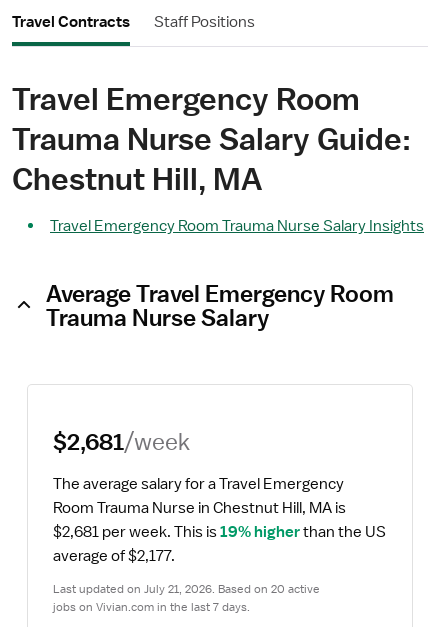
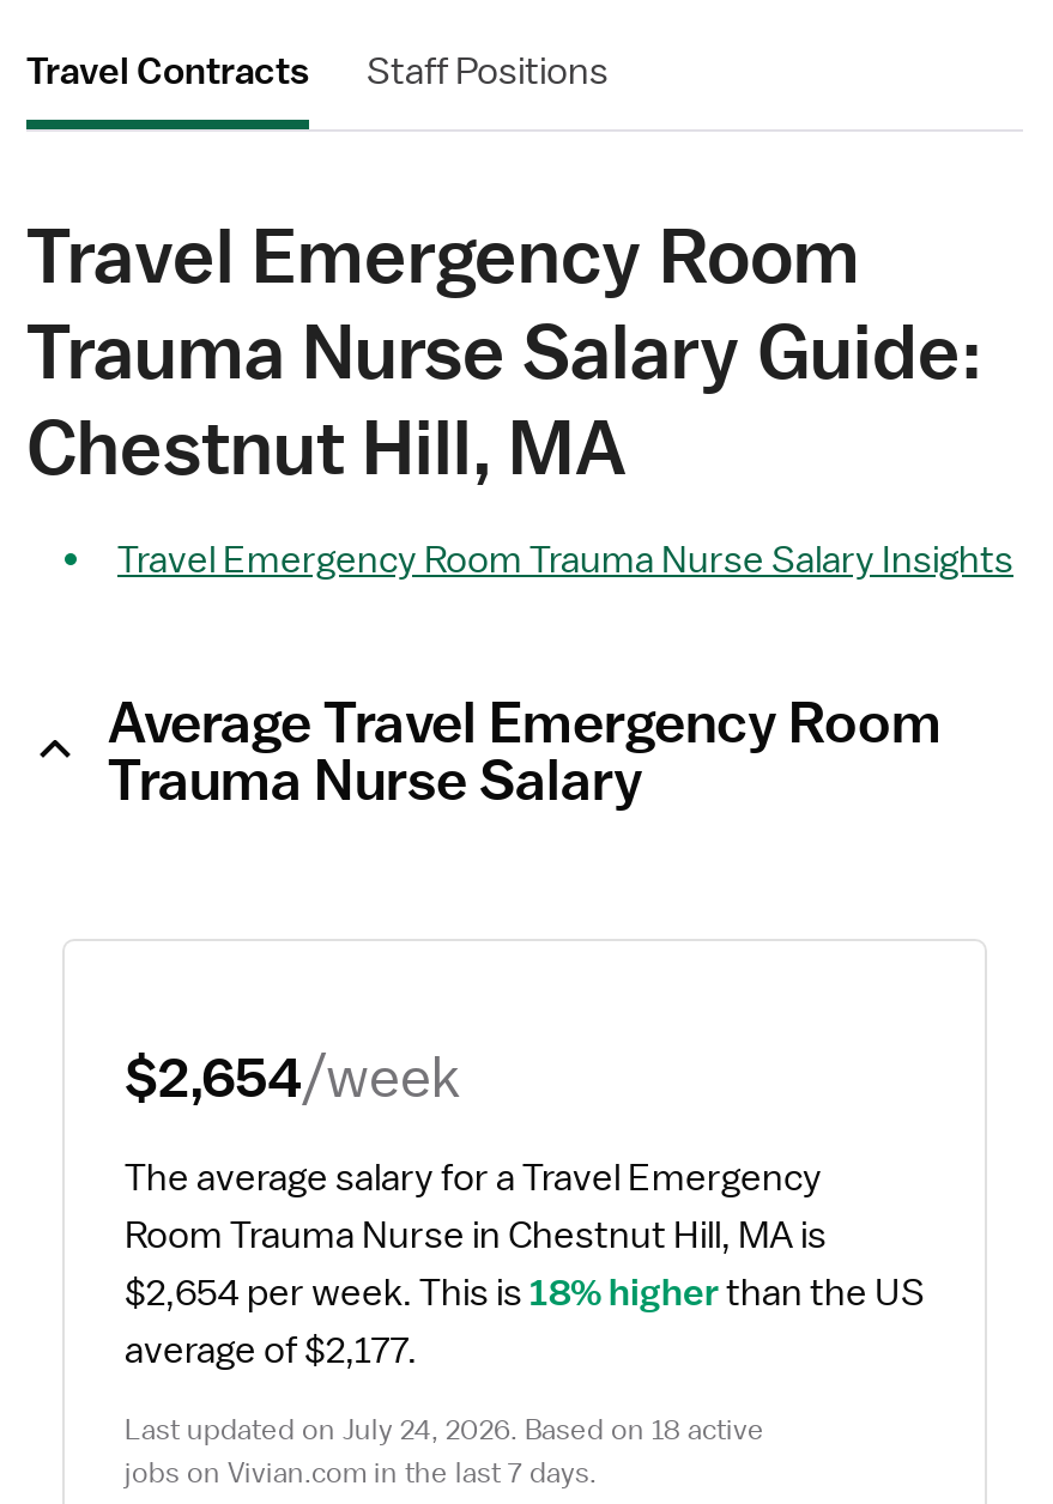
- $2,681/week
+ $2,654/week

- $2,681 per week. This is 19% higher than the US
+ $2,654 per week. This is 18% higher than the US

- Last updated on July 21, 2026. Based on 20 active
+ Last updated on July 24, 2026. Based on 18 active
